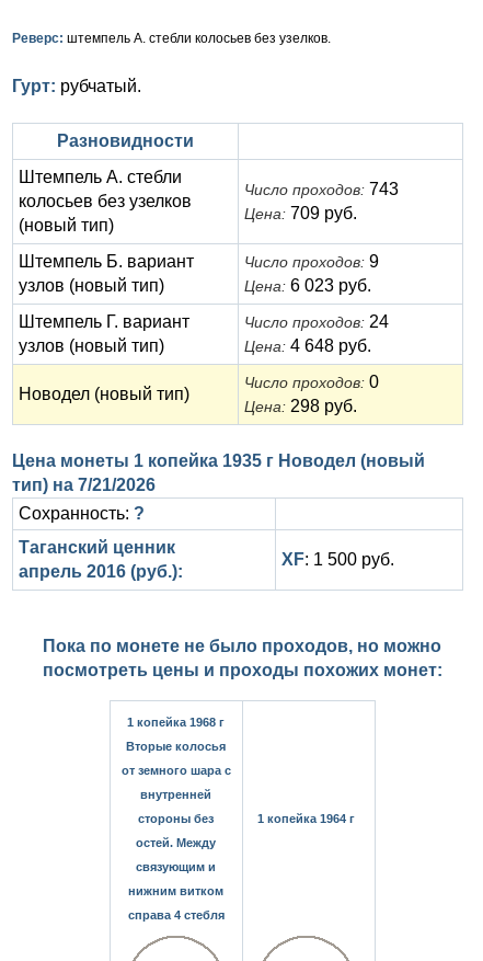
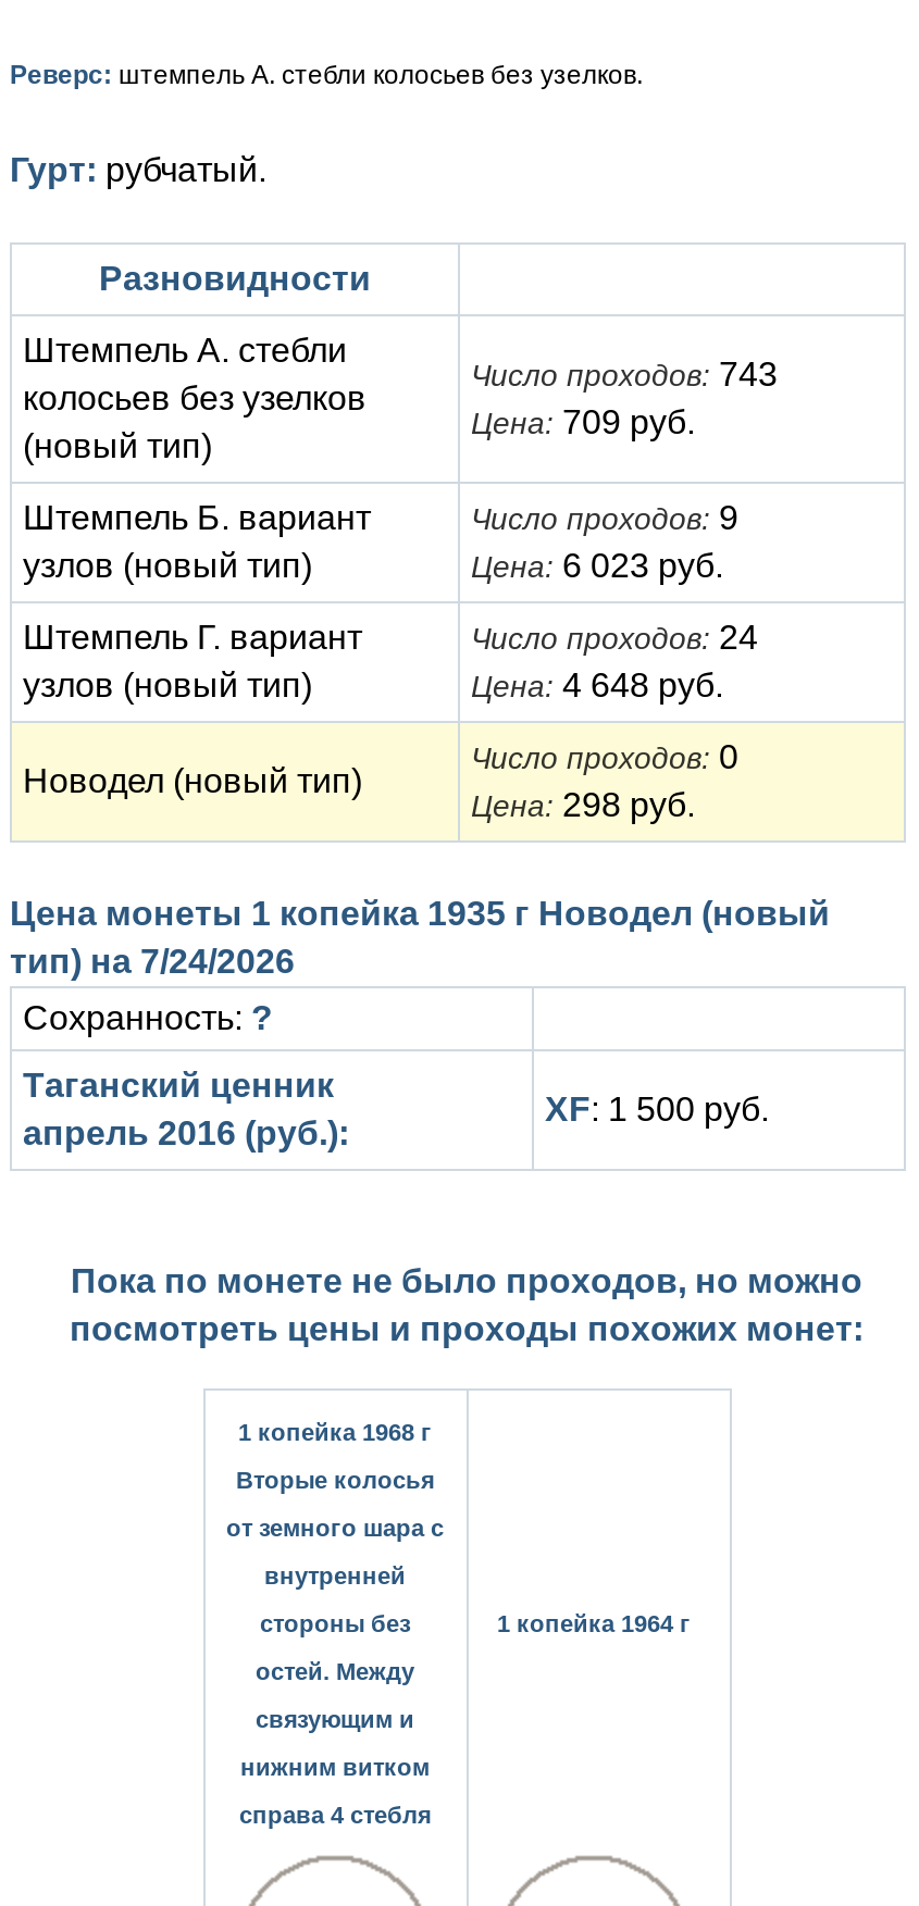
- тип) на 7/21/2026
+ тип) на 7/24/2026
